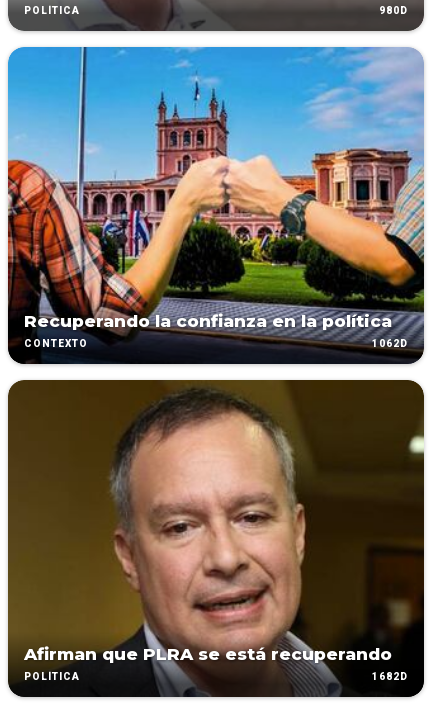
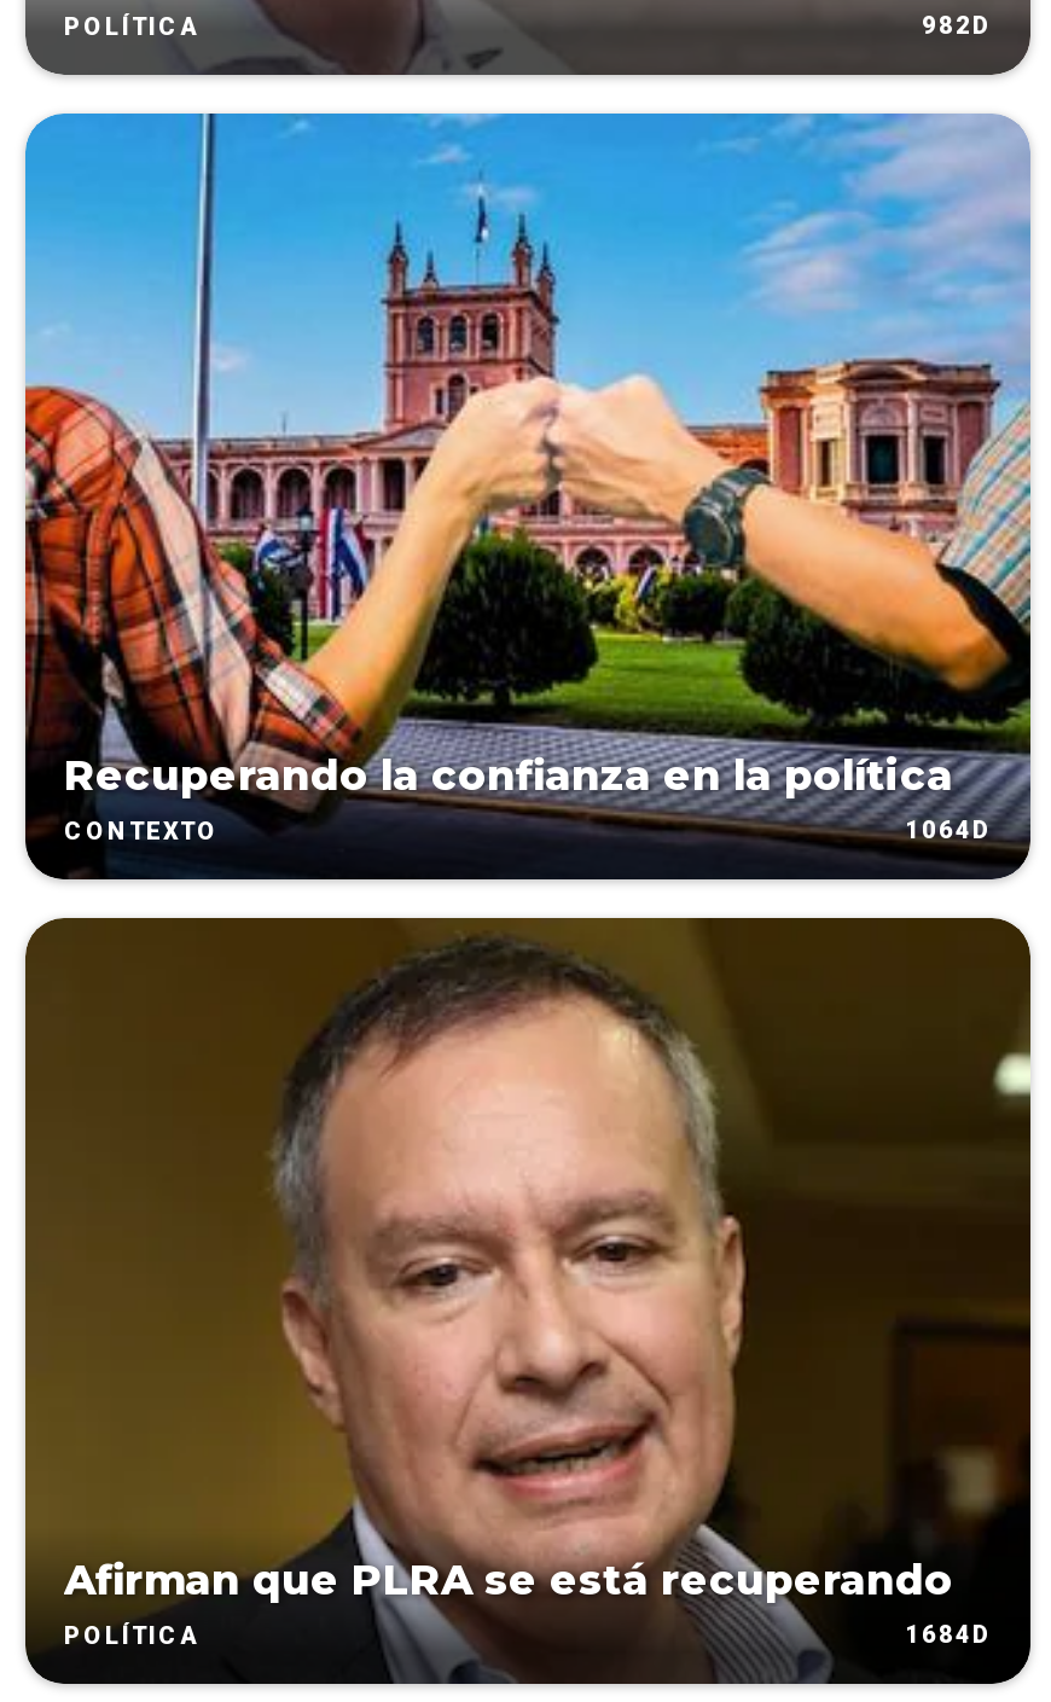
- 980D
+ 982D

- 1062D
+ 1064D

- 1682D
+ 1684D
